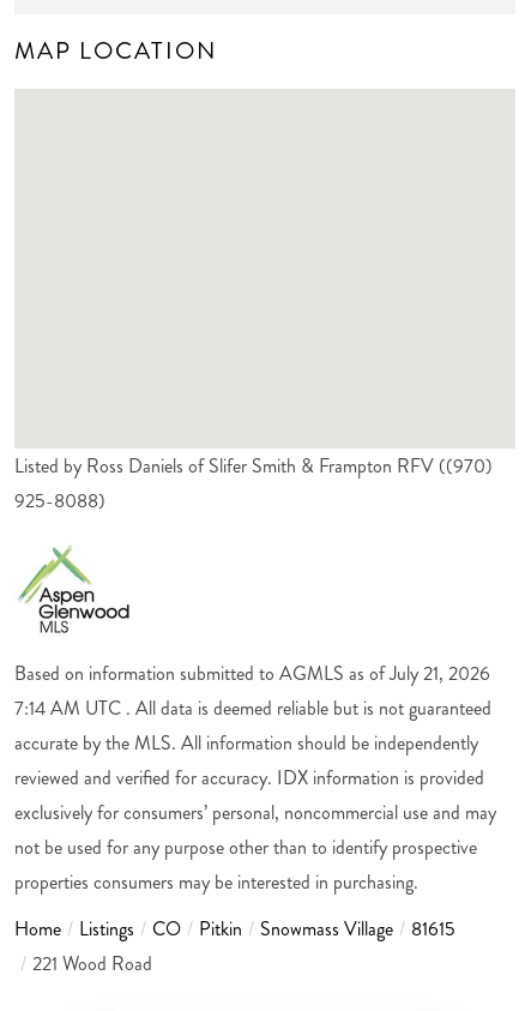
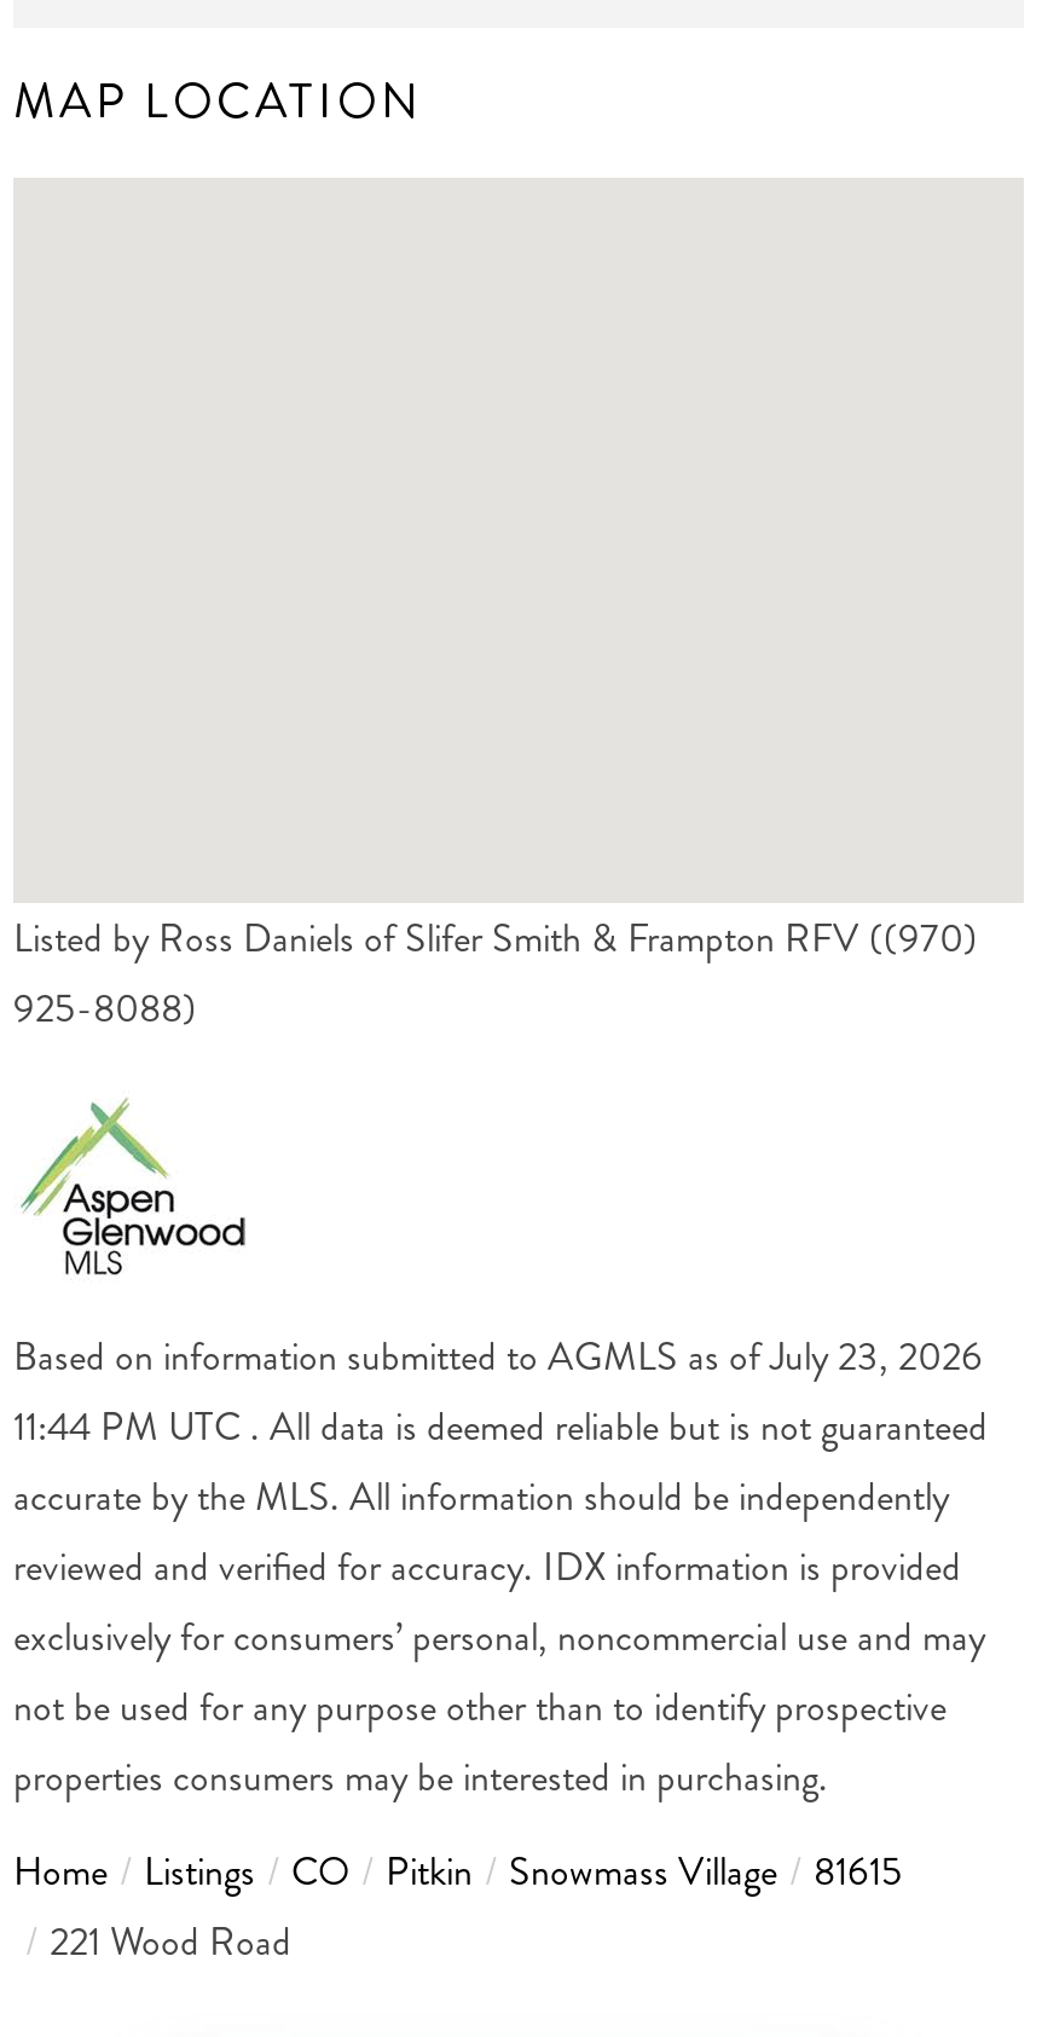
- Based on information submitted to AGMLS as of July 21, 2026
+ Based on information submitted to AGMLS as of July 23, 2026

- 7:14 AM UTC . All data is deemed reliable but is not guaranteed
+ 11:44 PM UTC . All data is deemed reliable but is not guaranteed
